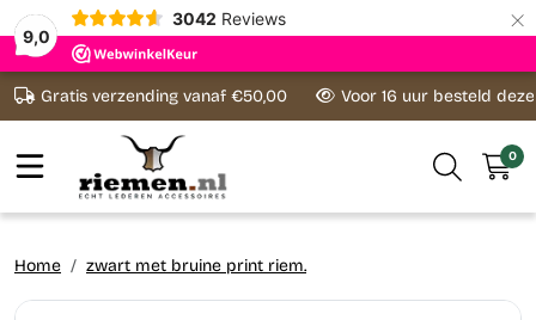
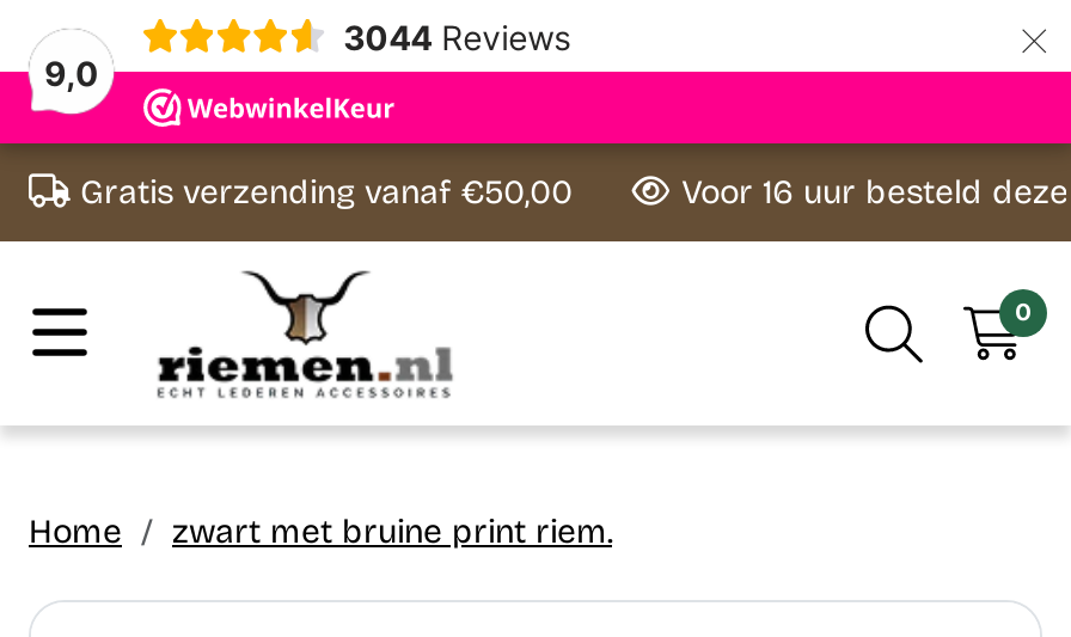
- 3042 Reviews
+ 3044 Reviews
